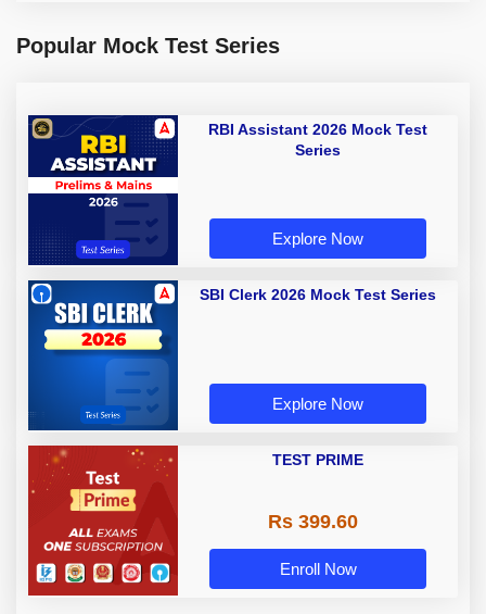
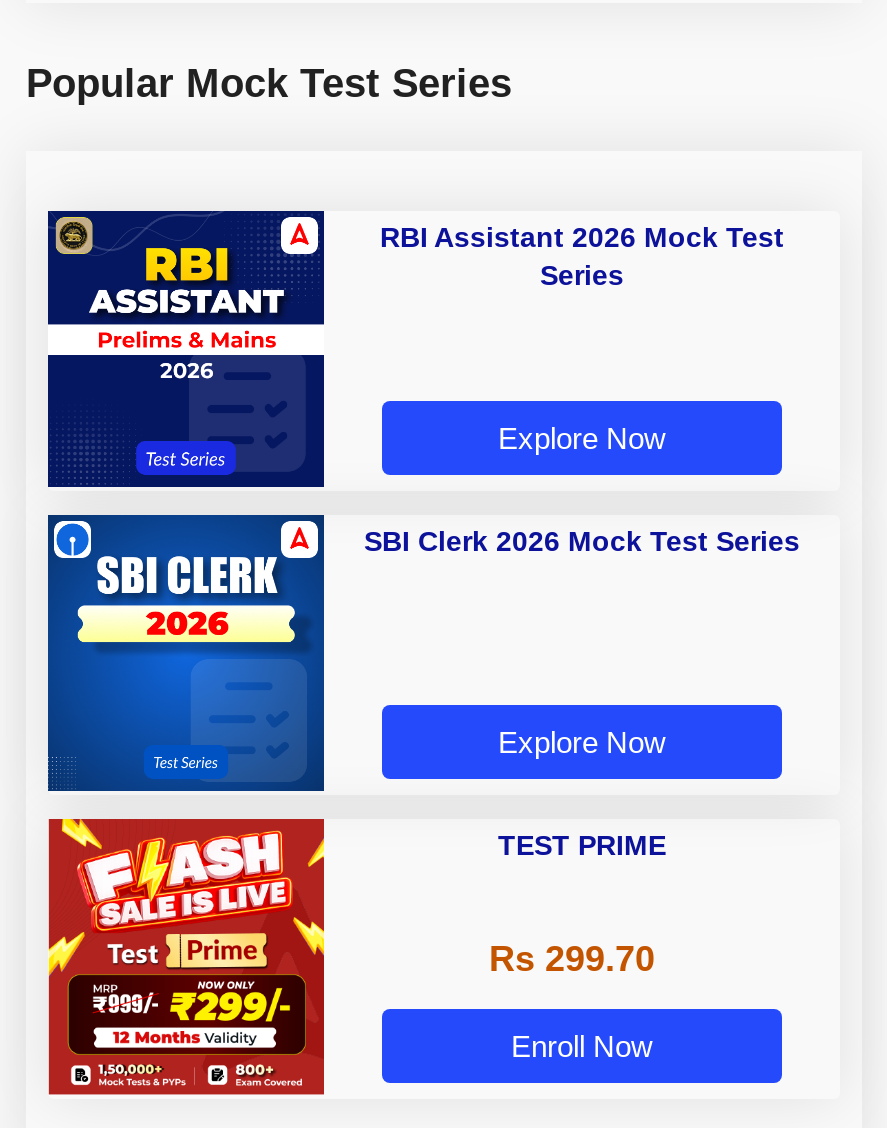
- [image]
+ [image]

- Rs 399.60
+ Rs 299.70
